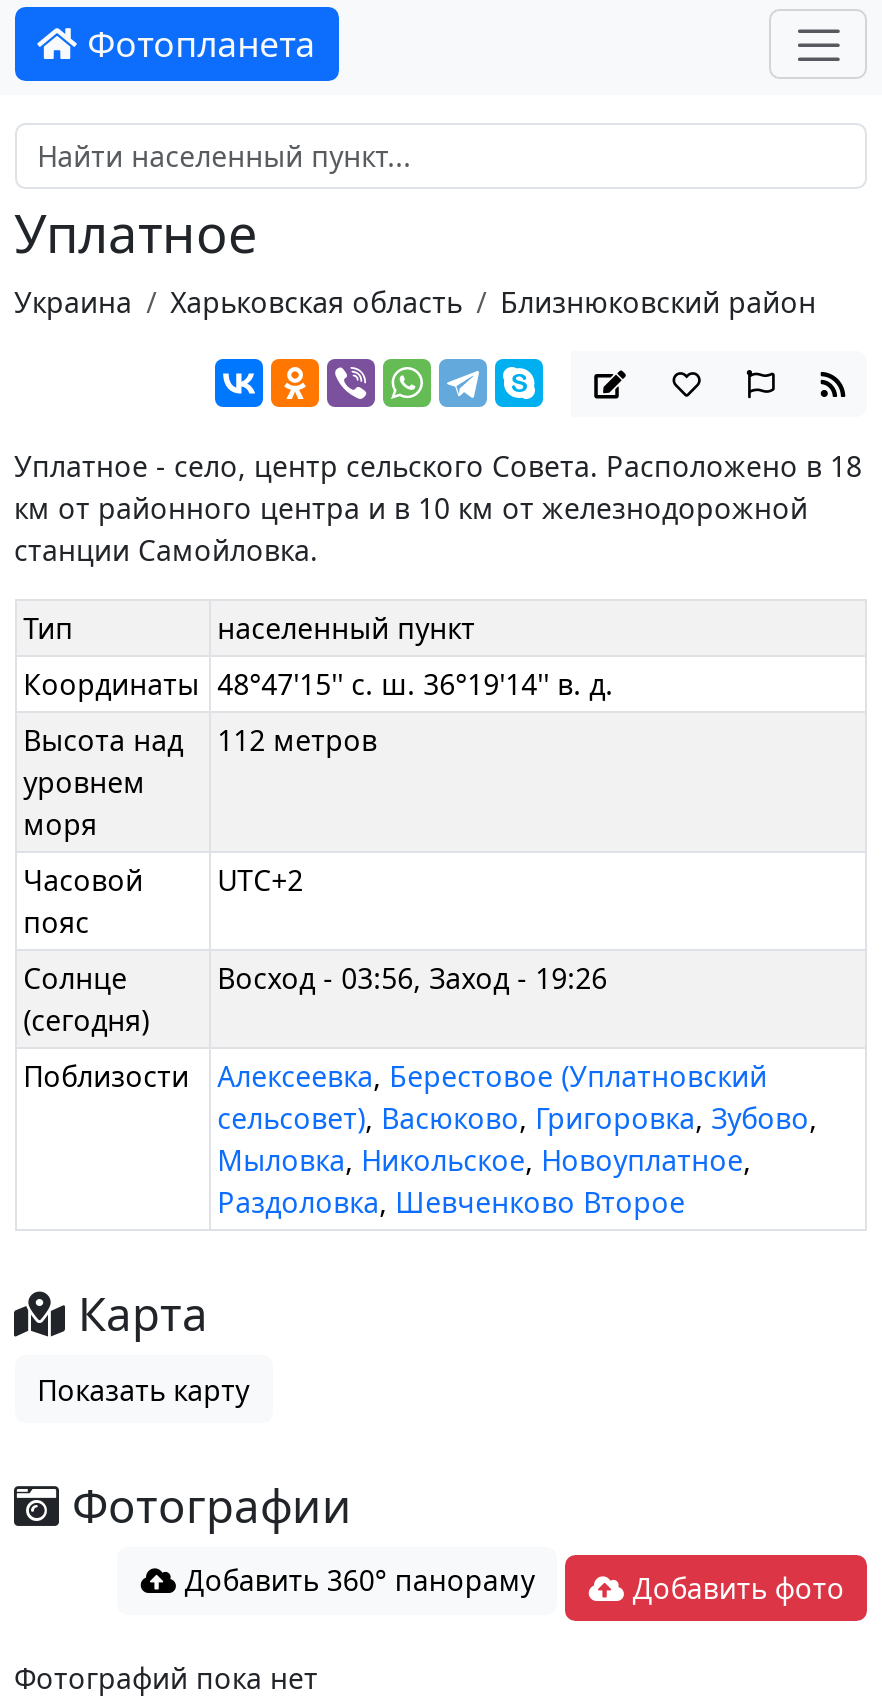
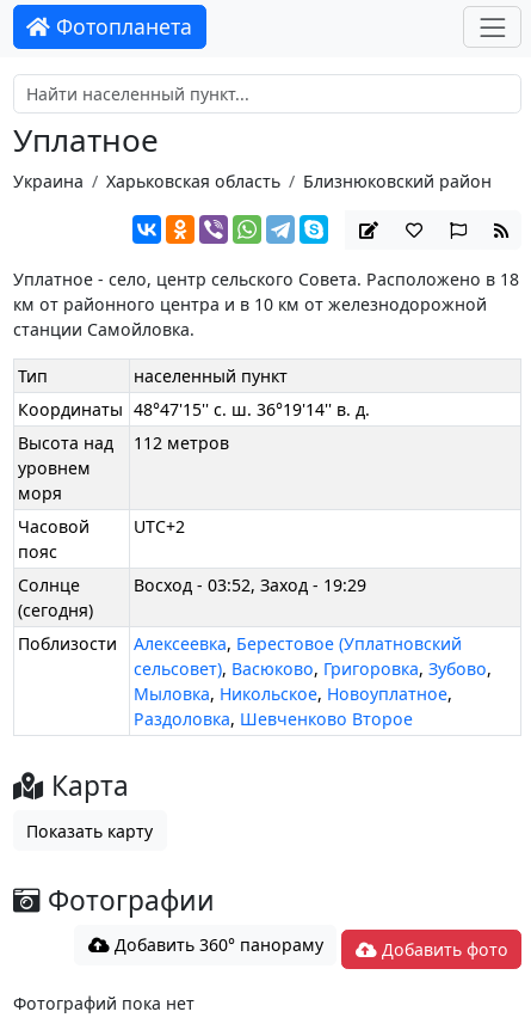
- Восход - 03:56, Заход - 19:26
+ Восход - 03:52, Заход - 19:29
